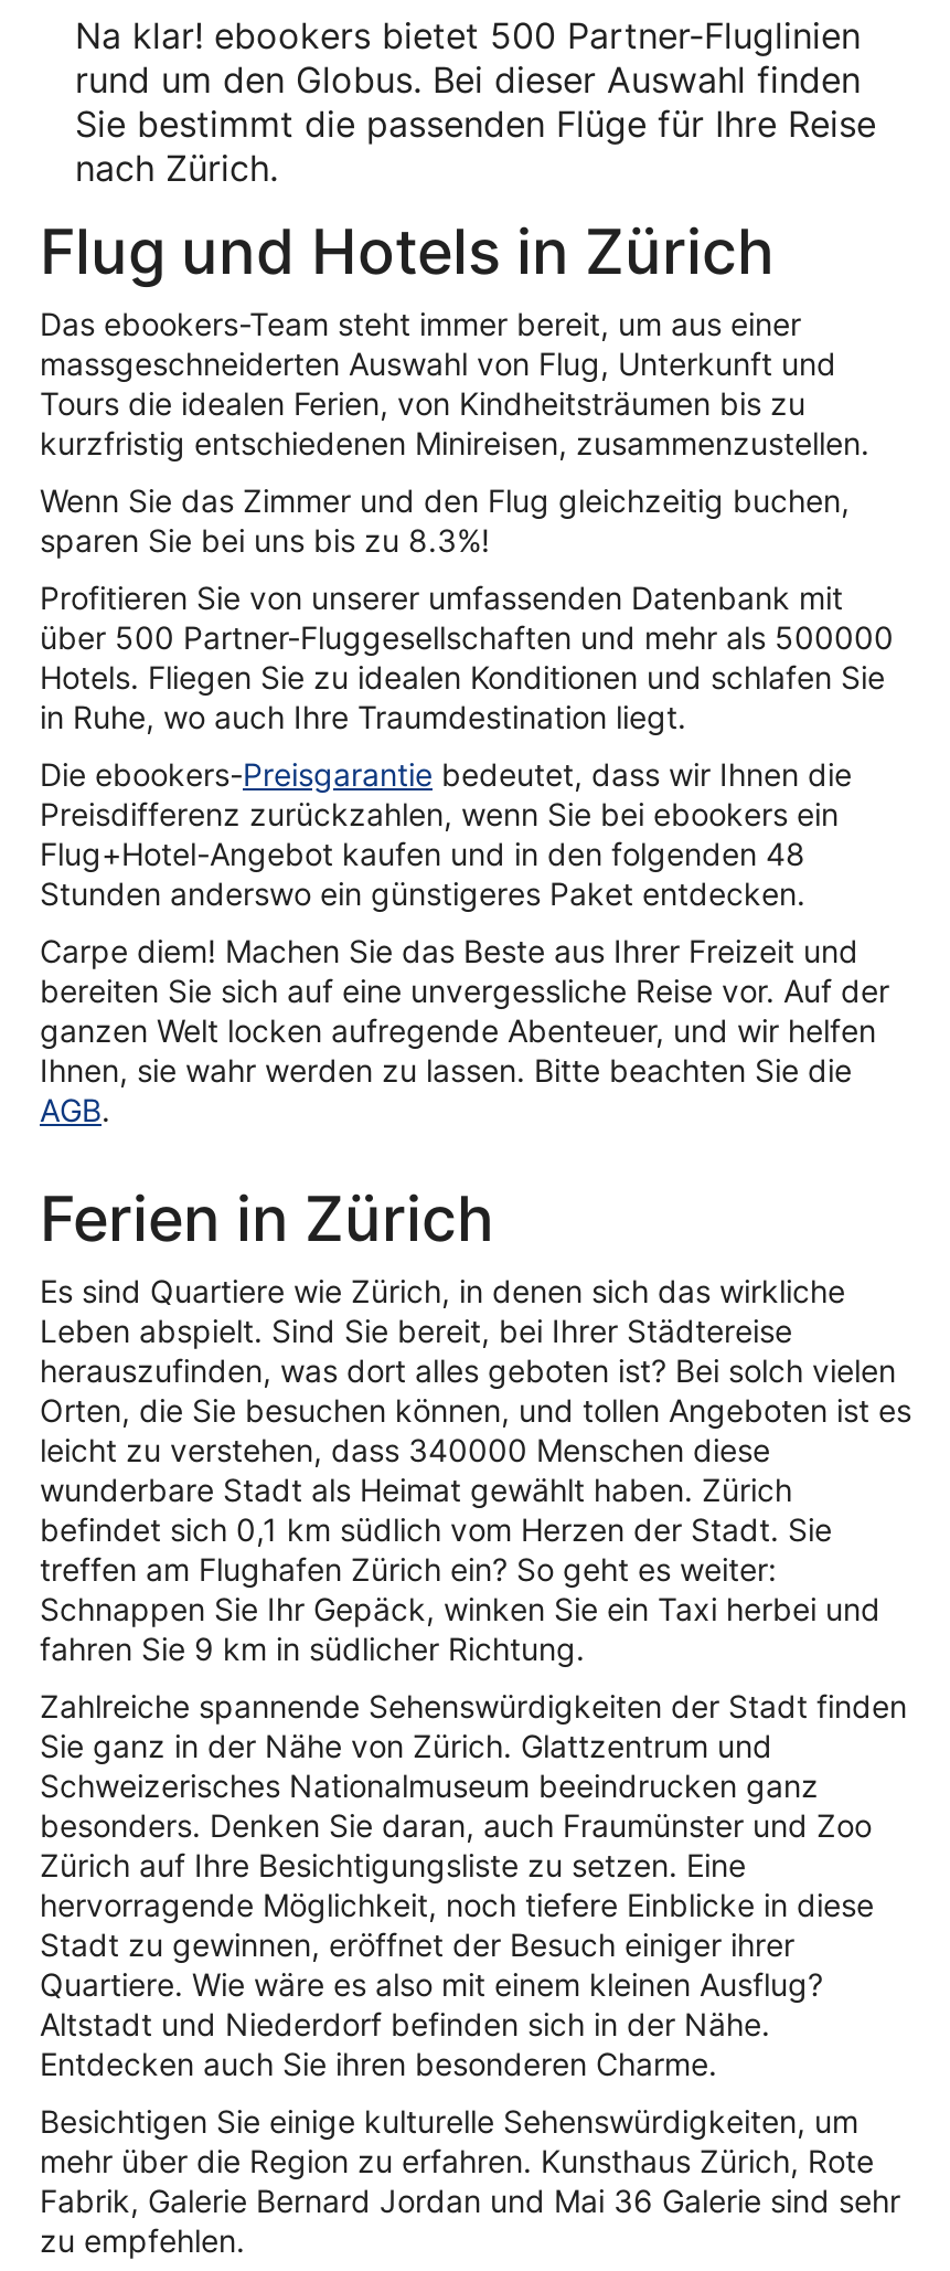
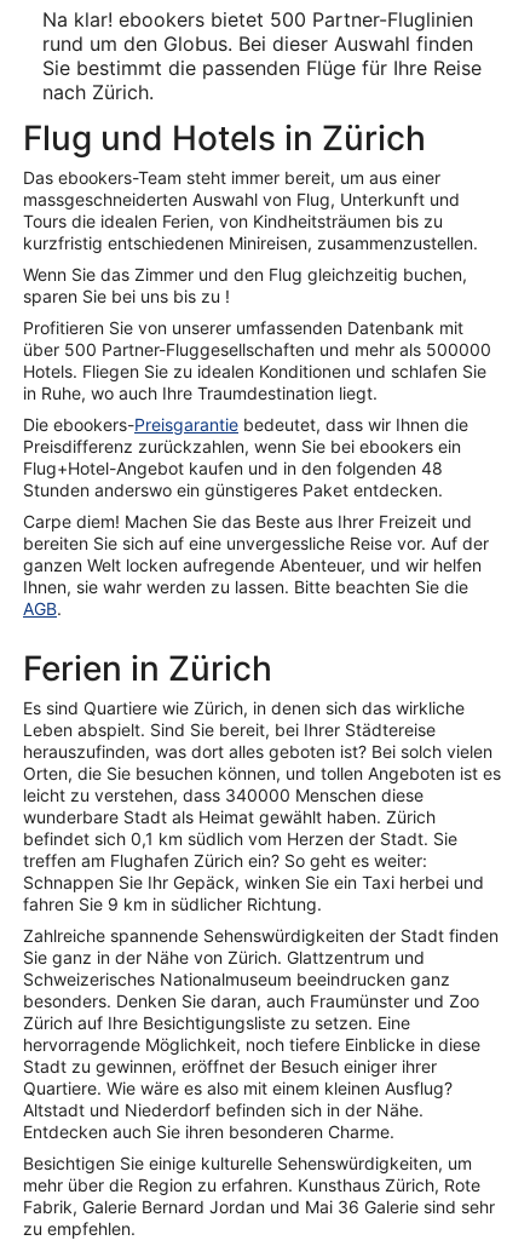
- sparen Sie bei uns bis zu 8.3%!
+ sparen Sie bei uns bis zu !
